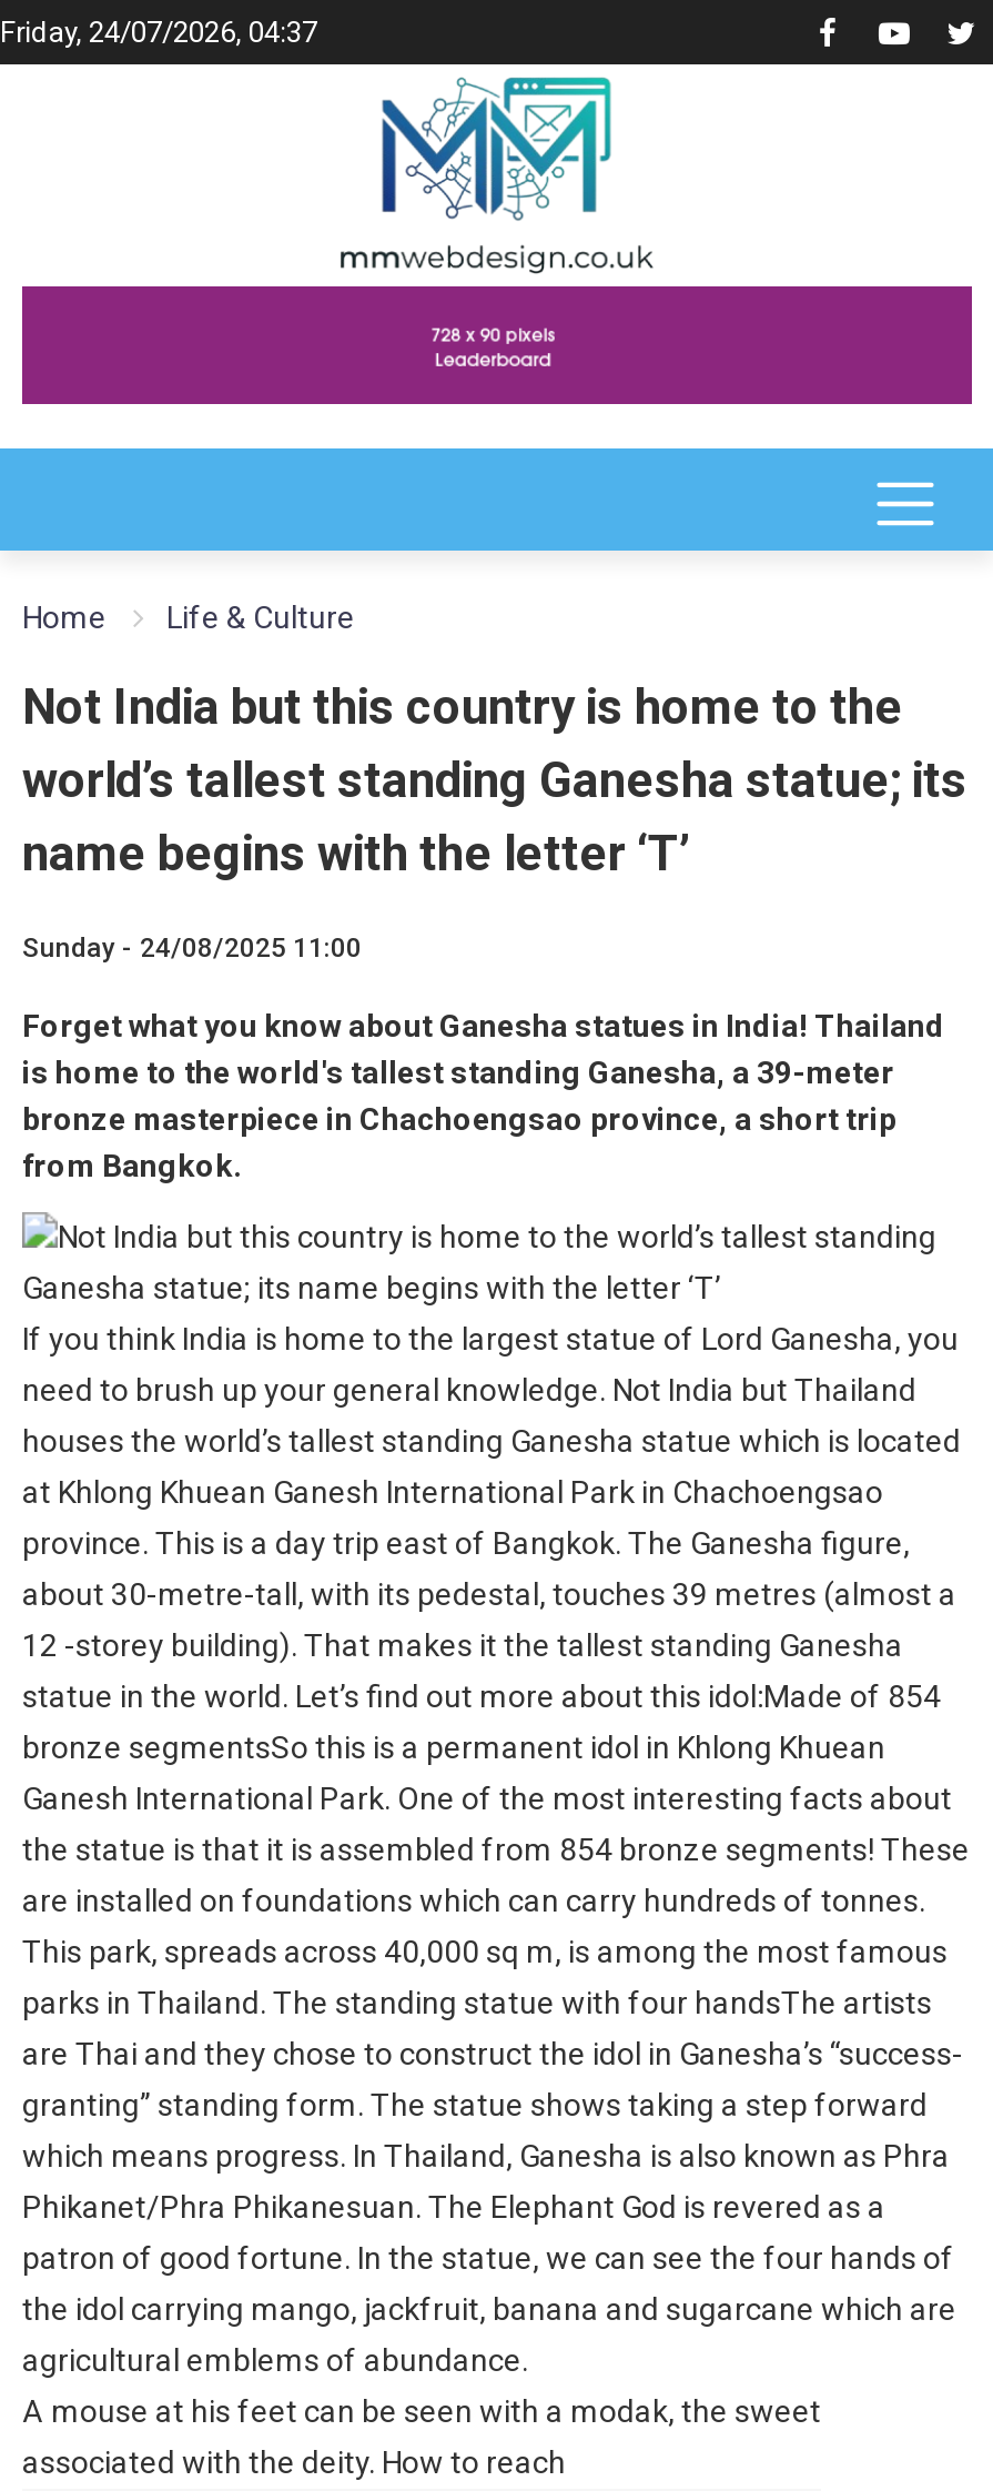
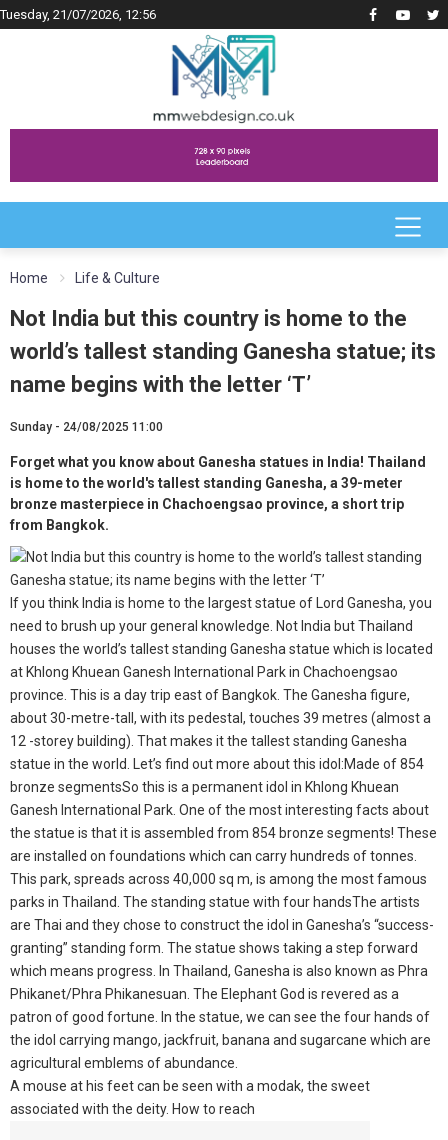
- Friday, 24/07/2026, 04:37
+ Tuesday, 21/07/2026, 12:56
